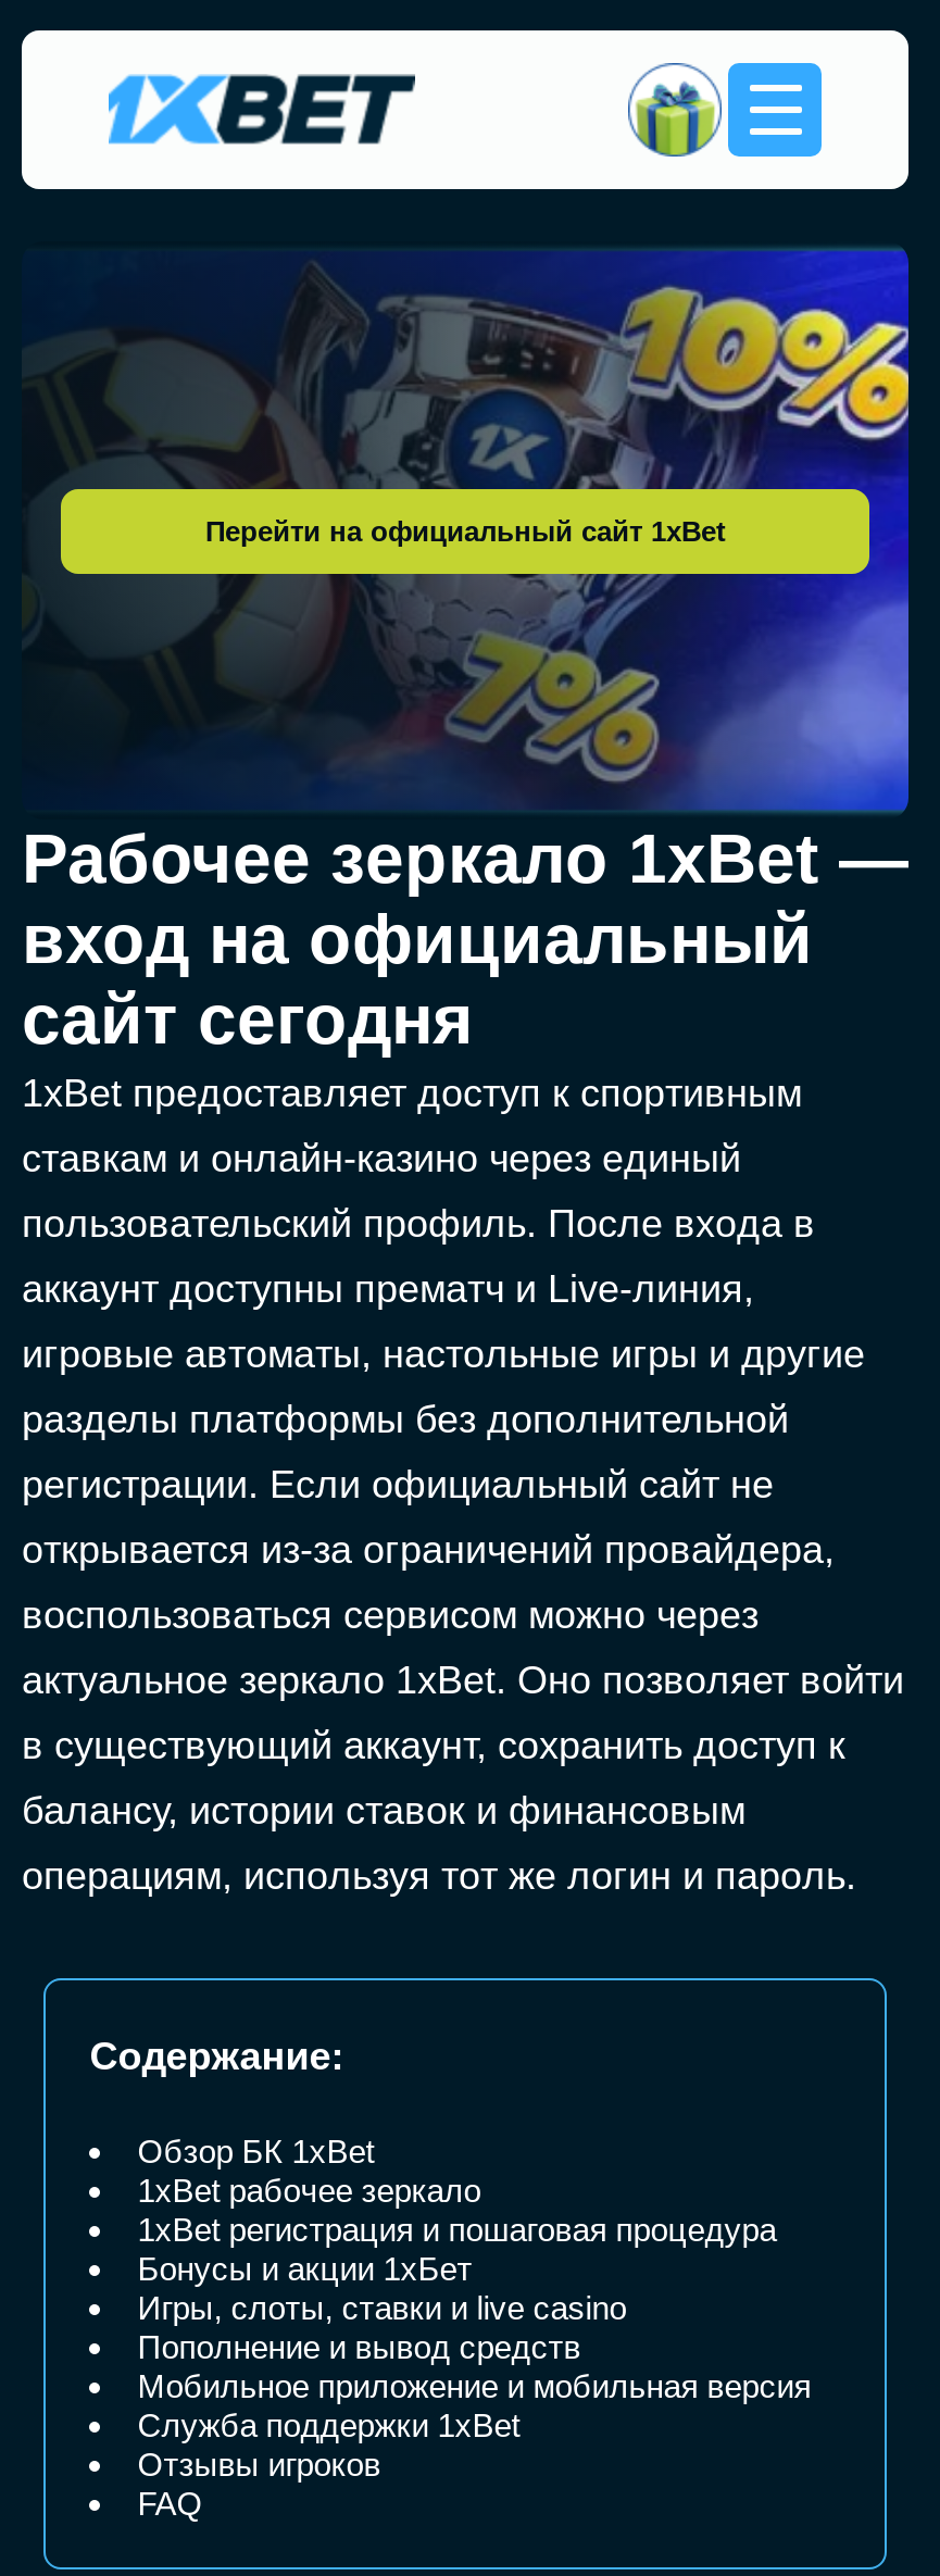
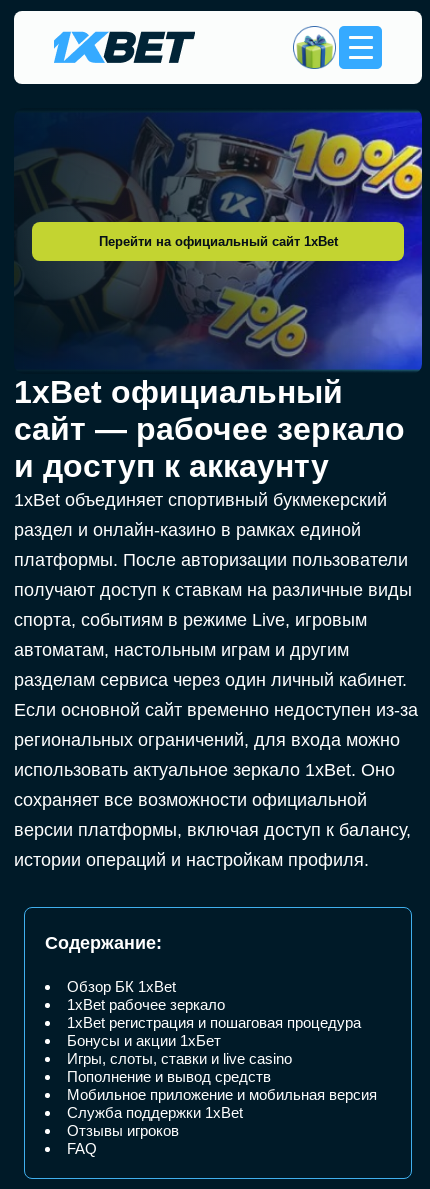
- Рабочее зеркало 1xBet —
- вход на официальный
- сайт сегодня
- 1xBet предоставляет доступ к спортивным
+ 1xBet официальный
+ сайт — рабочее зеркало
+ и доступ к аккаунту
+ 1xBet объединяет спортивный букмекерский

- ставкам и онлайн-казино через единый
+ раздел и онлайн-казино в рамках единой

- пользовательский профиль. После входа в
+ платформы. После авторизации пользователи

- аккаунт доступны прематч и Live-линия,
+ получают доступ к ставкам на различные виды

- игровые автоматы, настольные игры и другие
+ спорта, событиям в режиме Live, игровым

- разделы платформы без дополнительной
+ автоматам, настольным играм и другим

- регистрации. Если официальный сайт не
+ разделам сервиса через один личный кабинет.

- открывается из-за ограничений провайдера,
+ Если основной сайт временно недоступен из-за

- воспользоваться сервисом можно через
+ региональных ограничений, для входа можно

- актуальное зеркало 1xBet. Оно позволяет войти
+ использовать актуальное зеркало 1xBet. Оно

- в существующий аккаунт, сохранить доступ к
+ сохраняет все возможности официальной

- балансу, истории ставок и финансовым
+ версии платформы, включая доступ к балансу,

- операциям, используя тот же логин и пароль.
+ истории операций и настройкам профиля.
